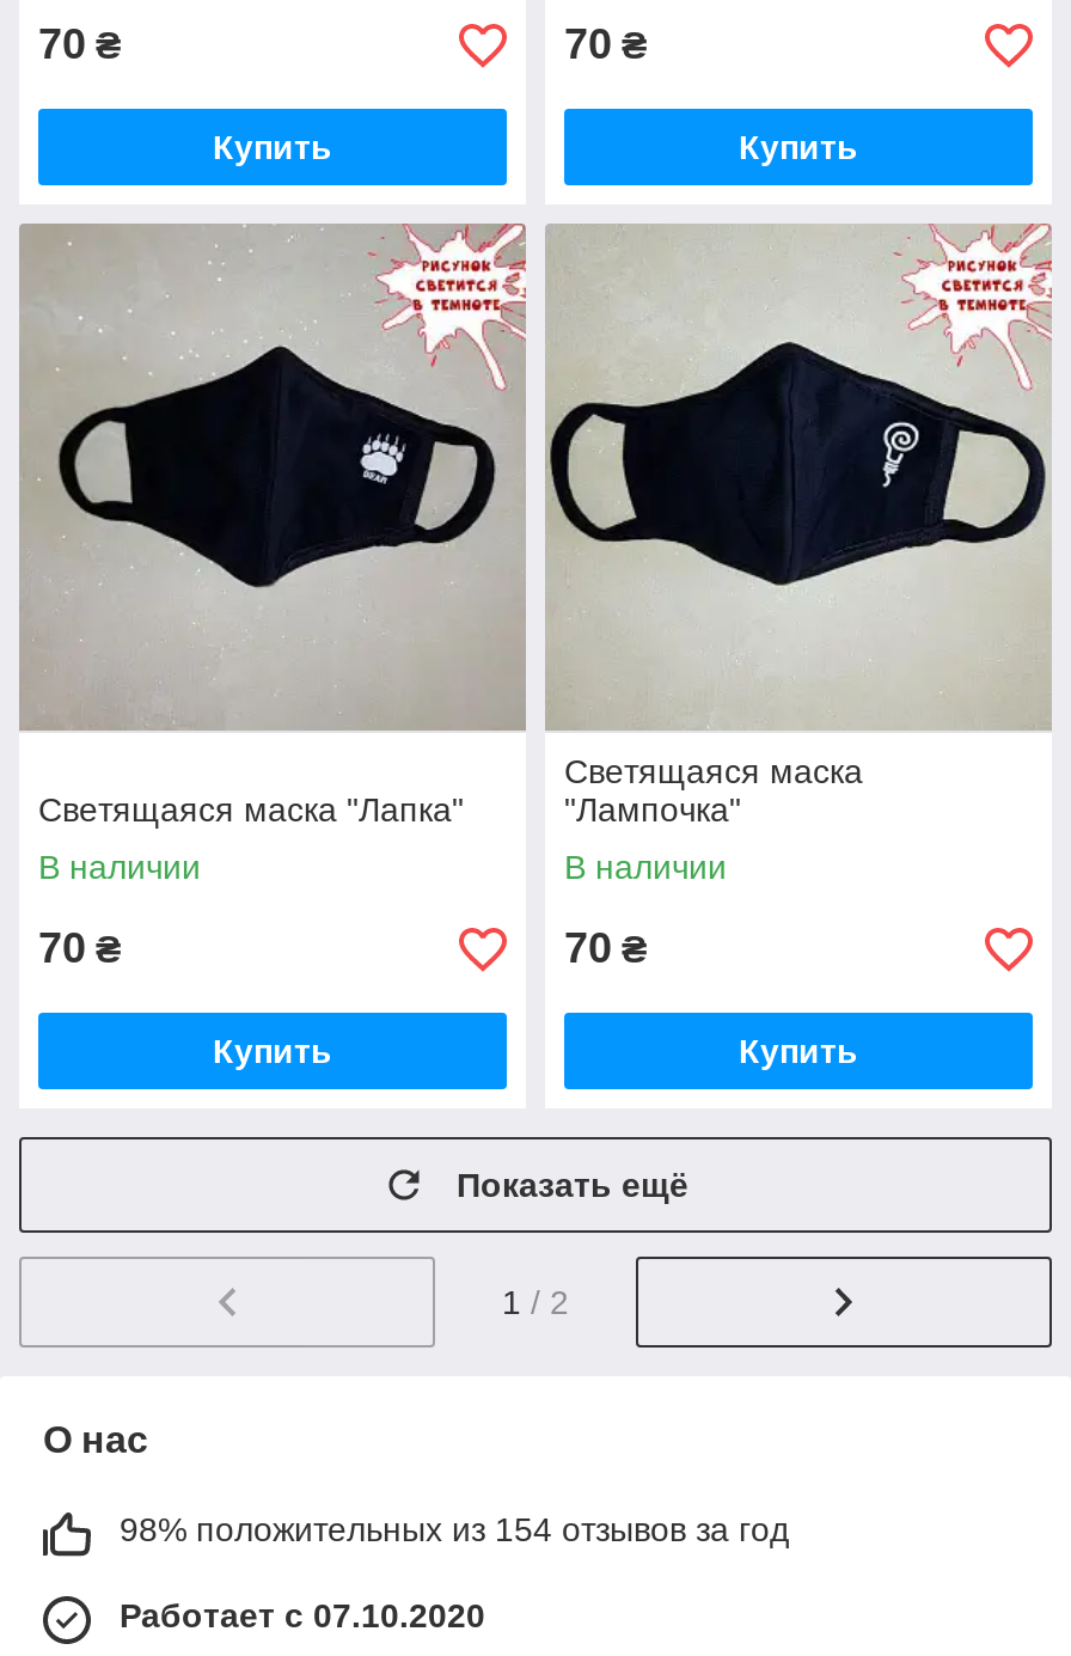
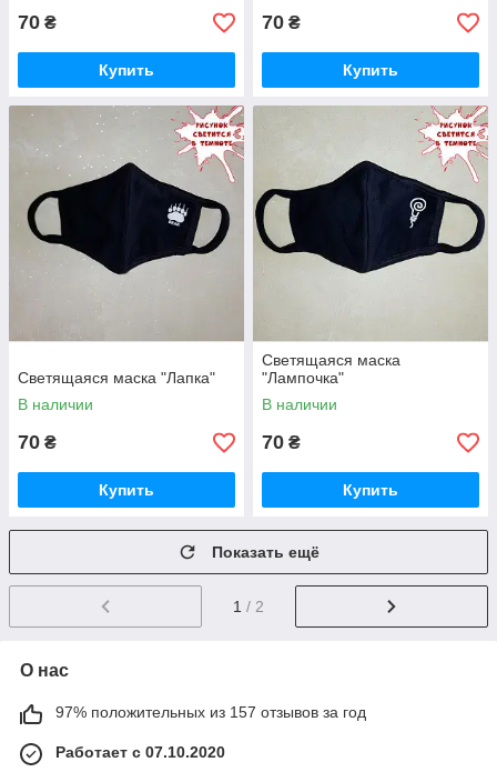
- 98% положительных из 154 отзывов за год
+ 97% положительных из 157 отзывов за год
